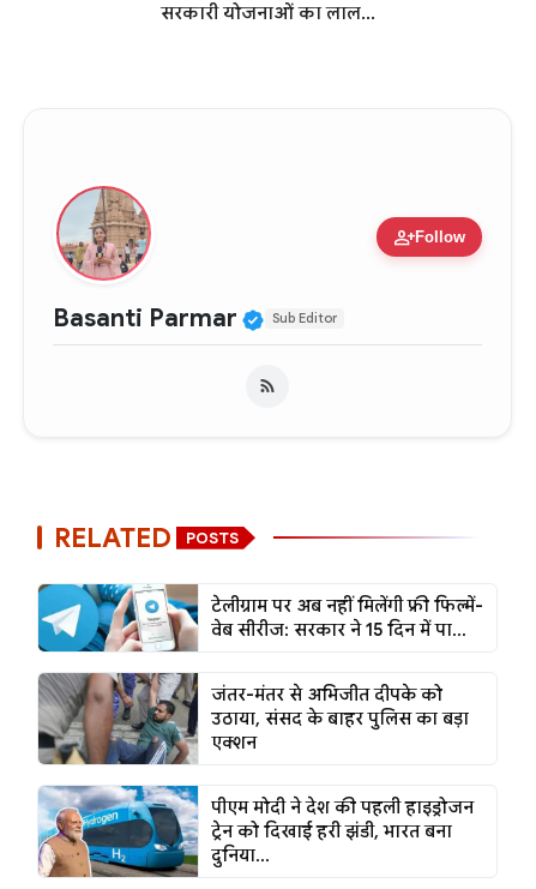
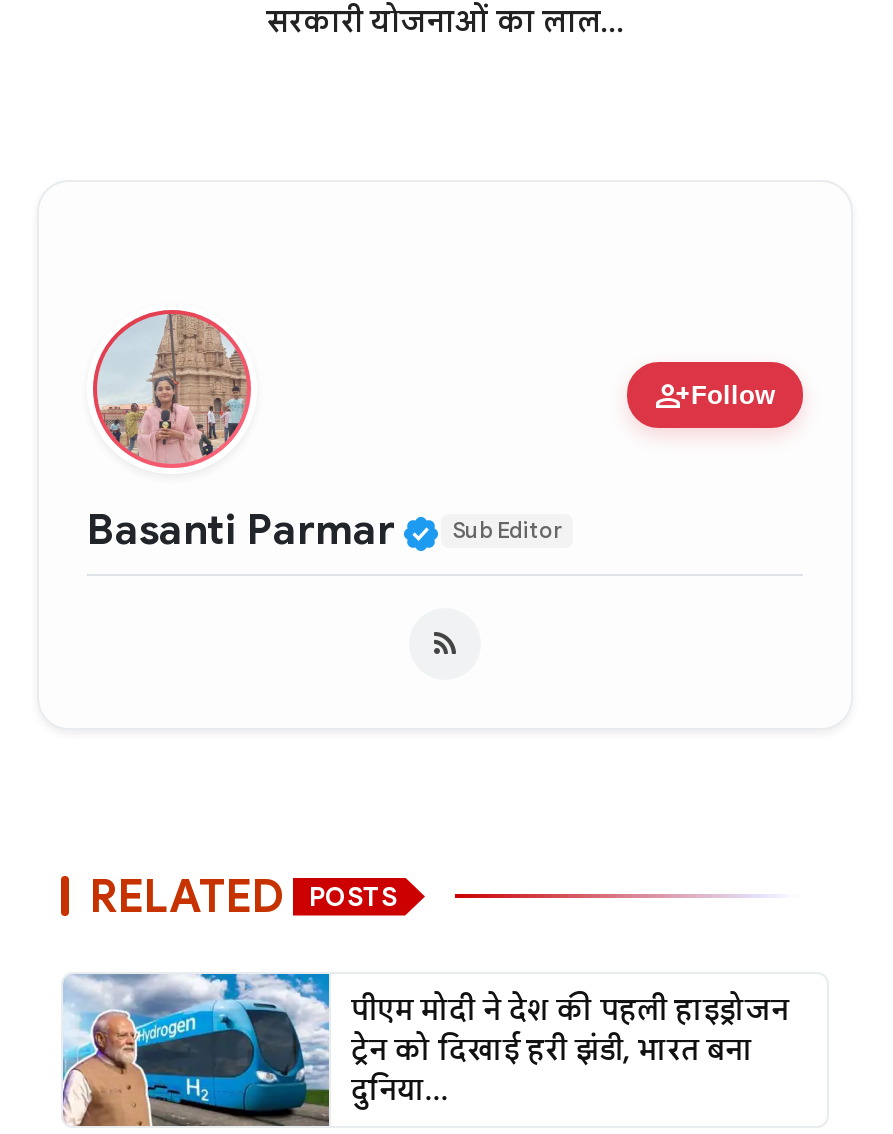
- [image]
- टेलीग्राम पर अब नहीं मिलेंगी फ्री फिल्में-
- वेब सीरीज: सरकार ने 15 दिन में पा...
- जंतर-मंतर से अभिजीत दीपके को
- उठाया, संसद के बाहर पुलिस का बड़ा
- एक्शन

- [image]
